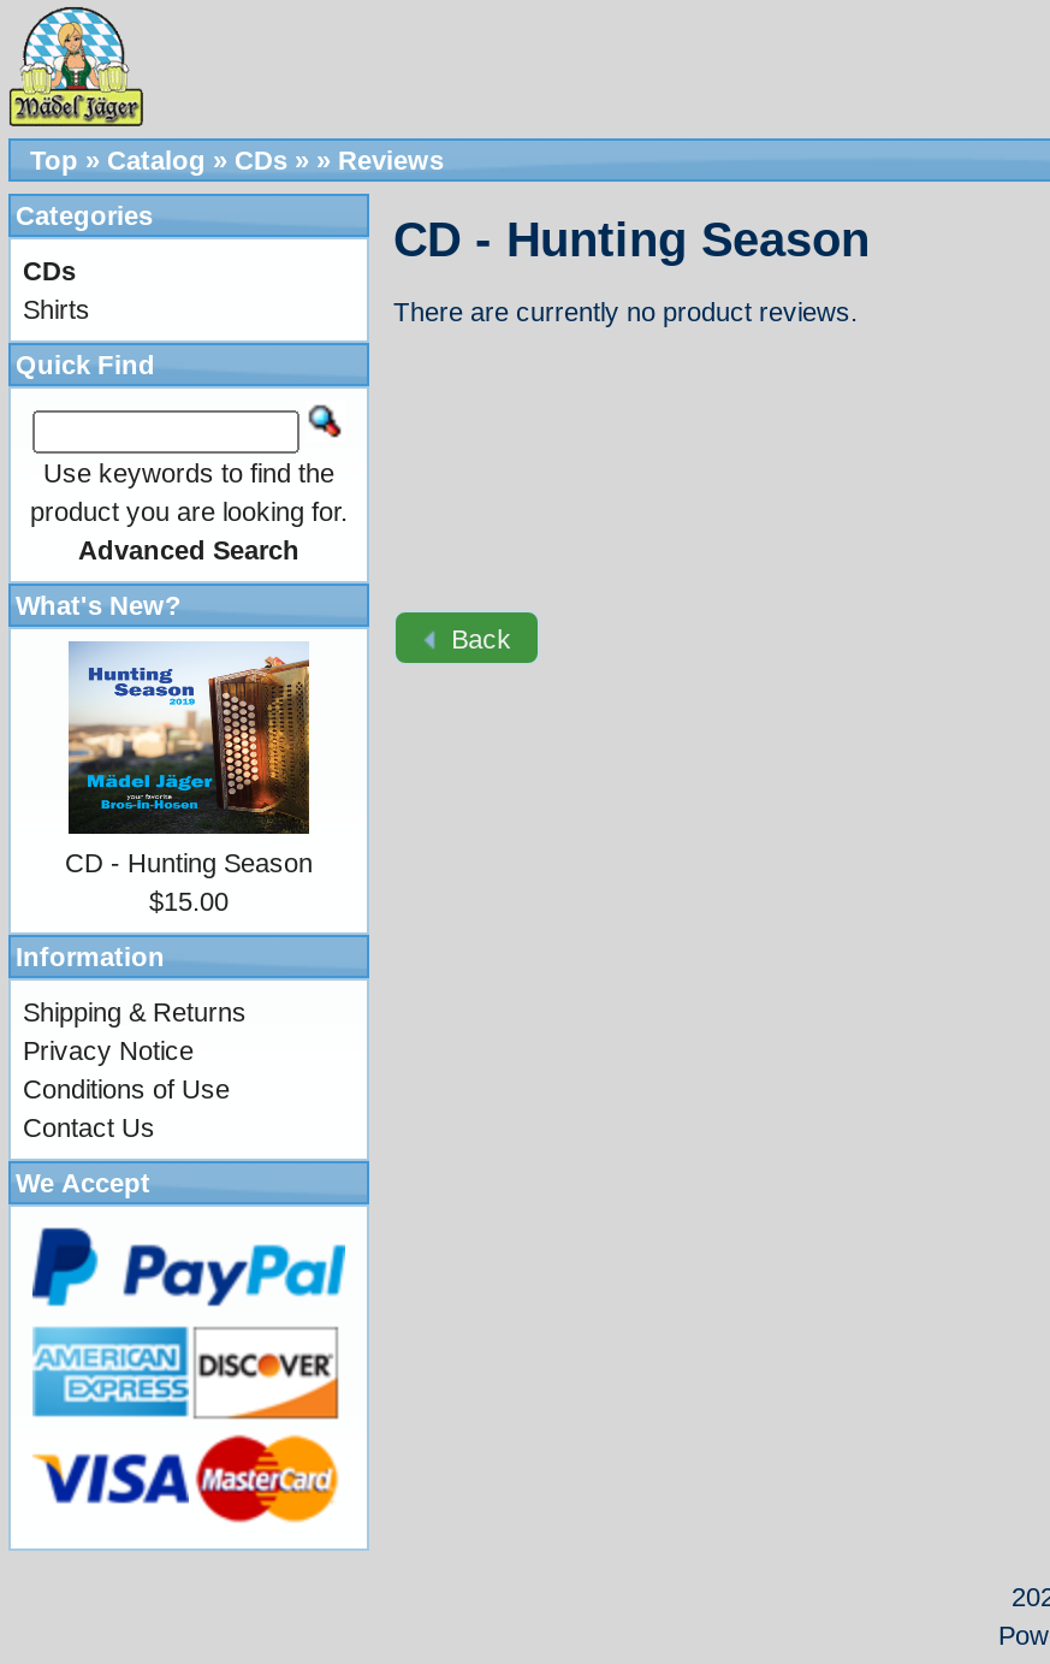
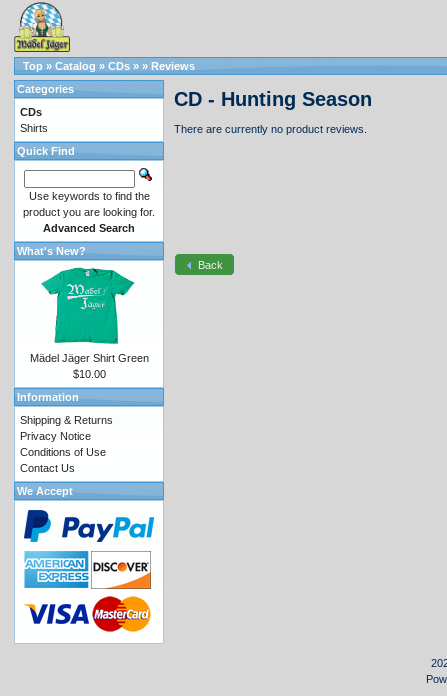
- [image]
- CD - Hunting Season
- $15.00
+ [image]
+ Mädel Jäger Shirt Green
+ $10.00
